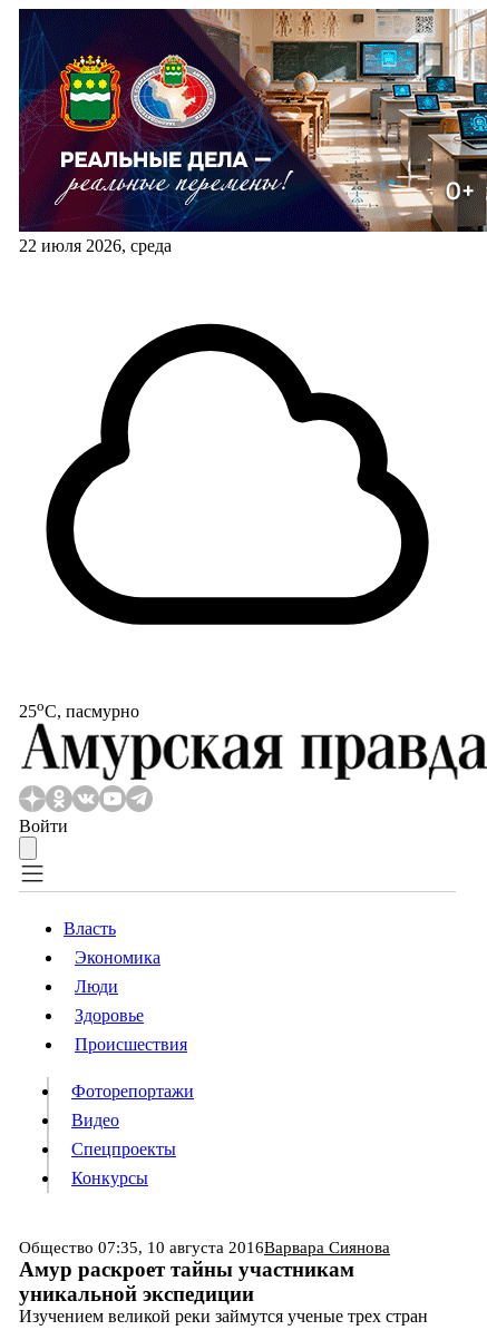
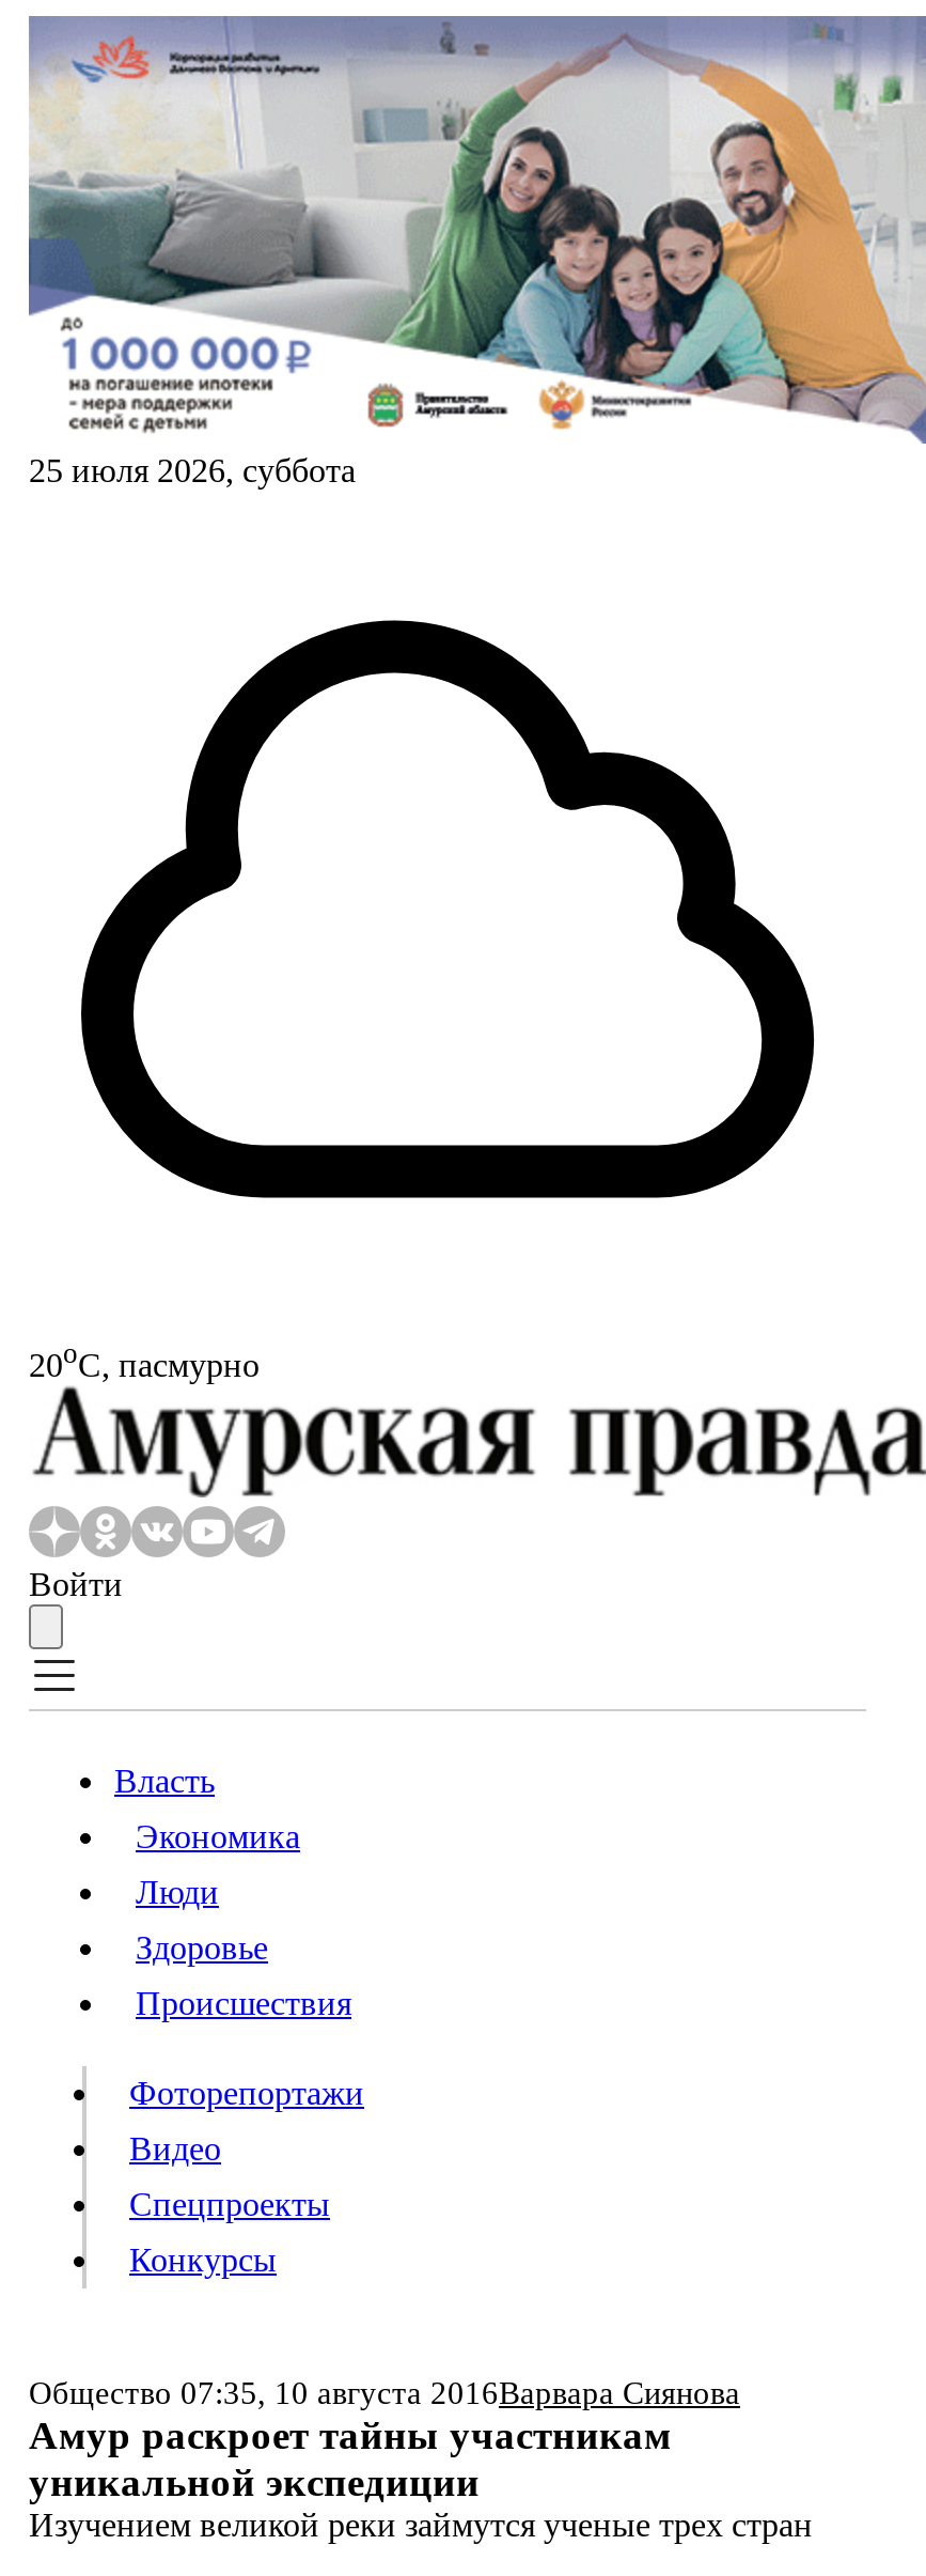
- [image]
- 22 июля 2026, среда
+ [image]
+ 25 июля 2026, суббота

- 25oС, пасмурно
+ 20oС, пасмурно
